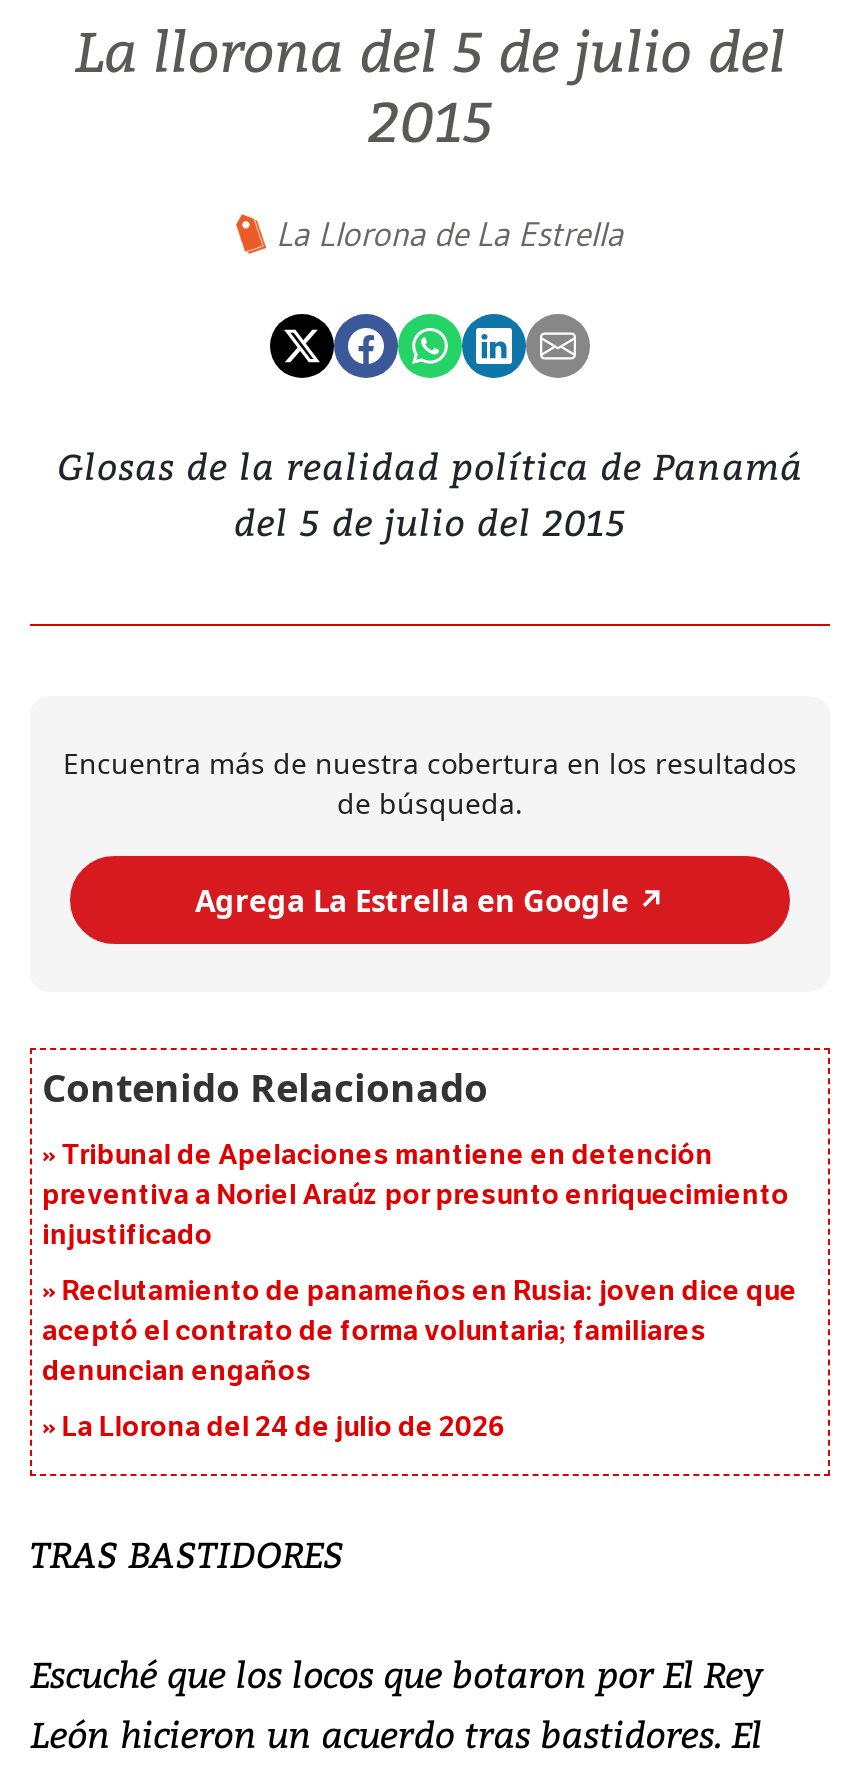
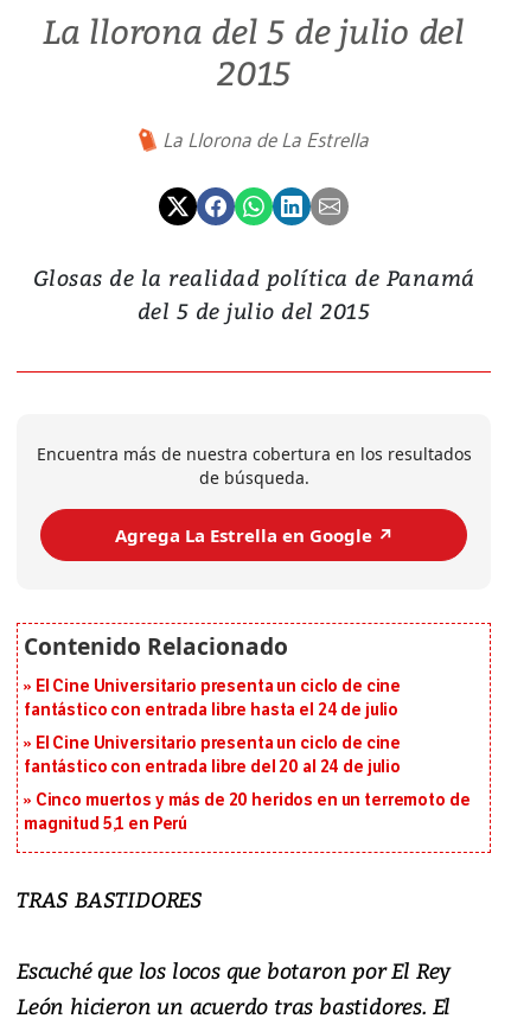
- Tribunal de Apelaciones mantiene en detención
- preventiva a Noriel Araúz por presunto enriquecimiento
- injustificado
+ El Cine Universitario presenta un ciclo de cine
+ fantástico con entrada libre hasta el 24 de julio

- Reclutamiento de panameños en Rusia: joven dice que
- aceptó el contrato de forma voluntaria; familiares
- denuncian engaños
+ El Cine Universitario presenta un ciclo de cine
+ fantástico con entrada libre del 20 al 24 de julio

- La Llorona del 24 de julio de 2026
+ Cinco muertos y más de 20 heridos en un terremoto de
+ magnitud 5,1 en Perú
